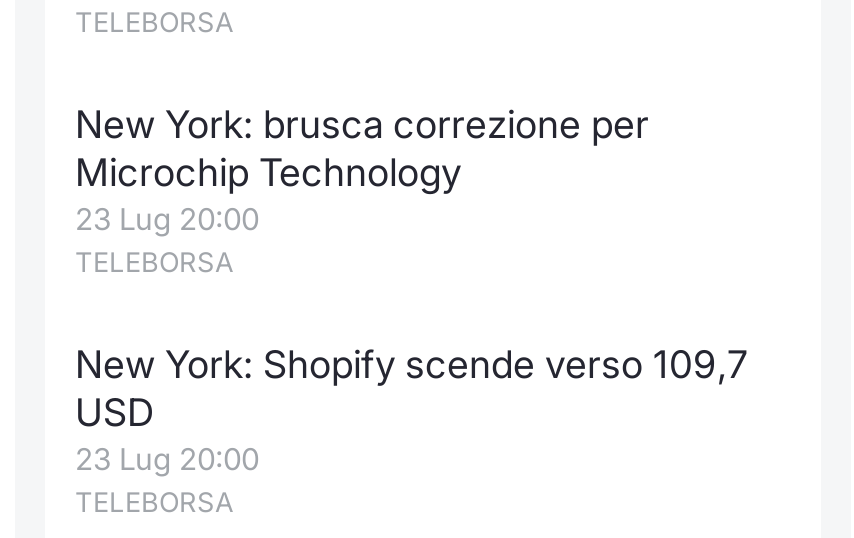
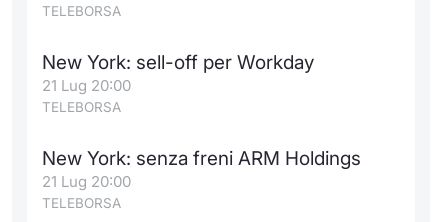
- New York: brusca correzione per
- Microchip Technology
- 23 Lug 20:00
+ New York: sell-off per Workday
+ 21 Lug 20:00

- New York: Shopify scende verso 109,7
- USD
- 23 Lug 20:00
+ New York: senza freni ARM Holdings
+ 21 Lug 20:00
